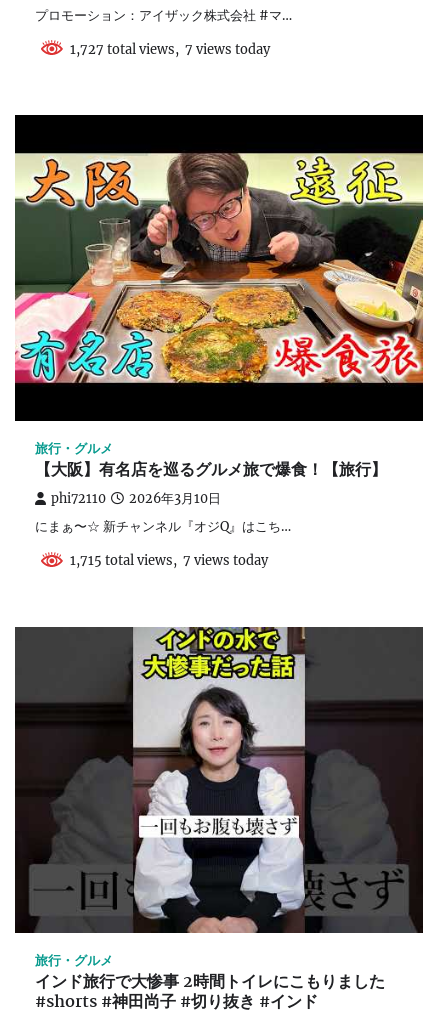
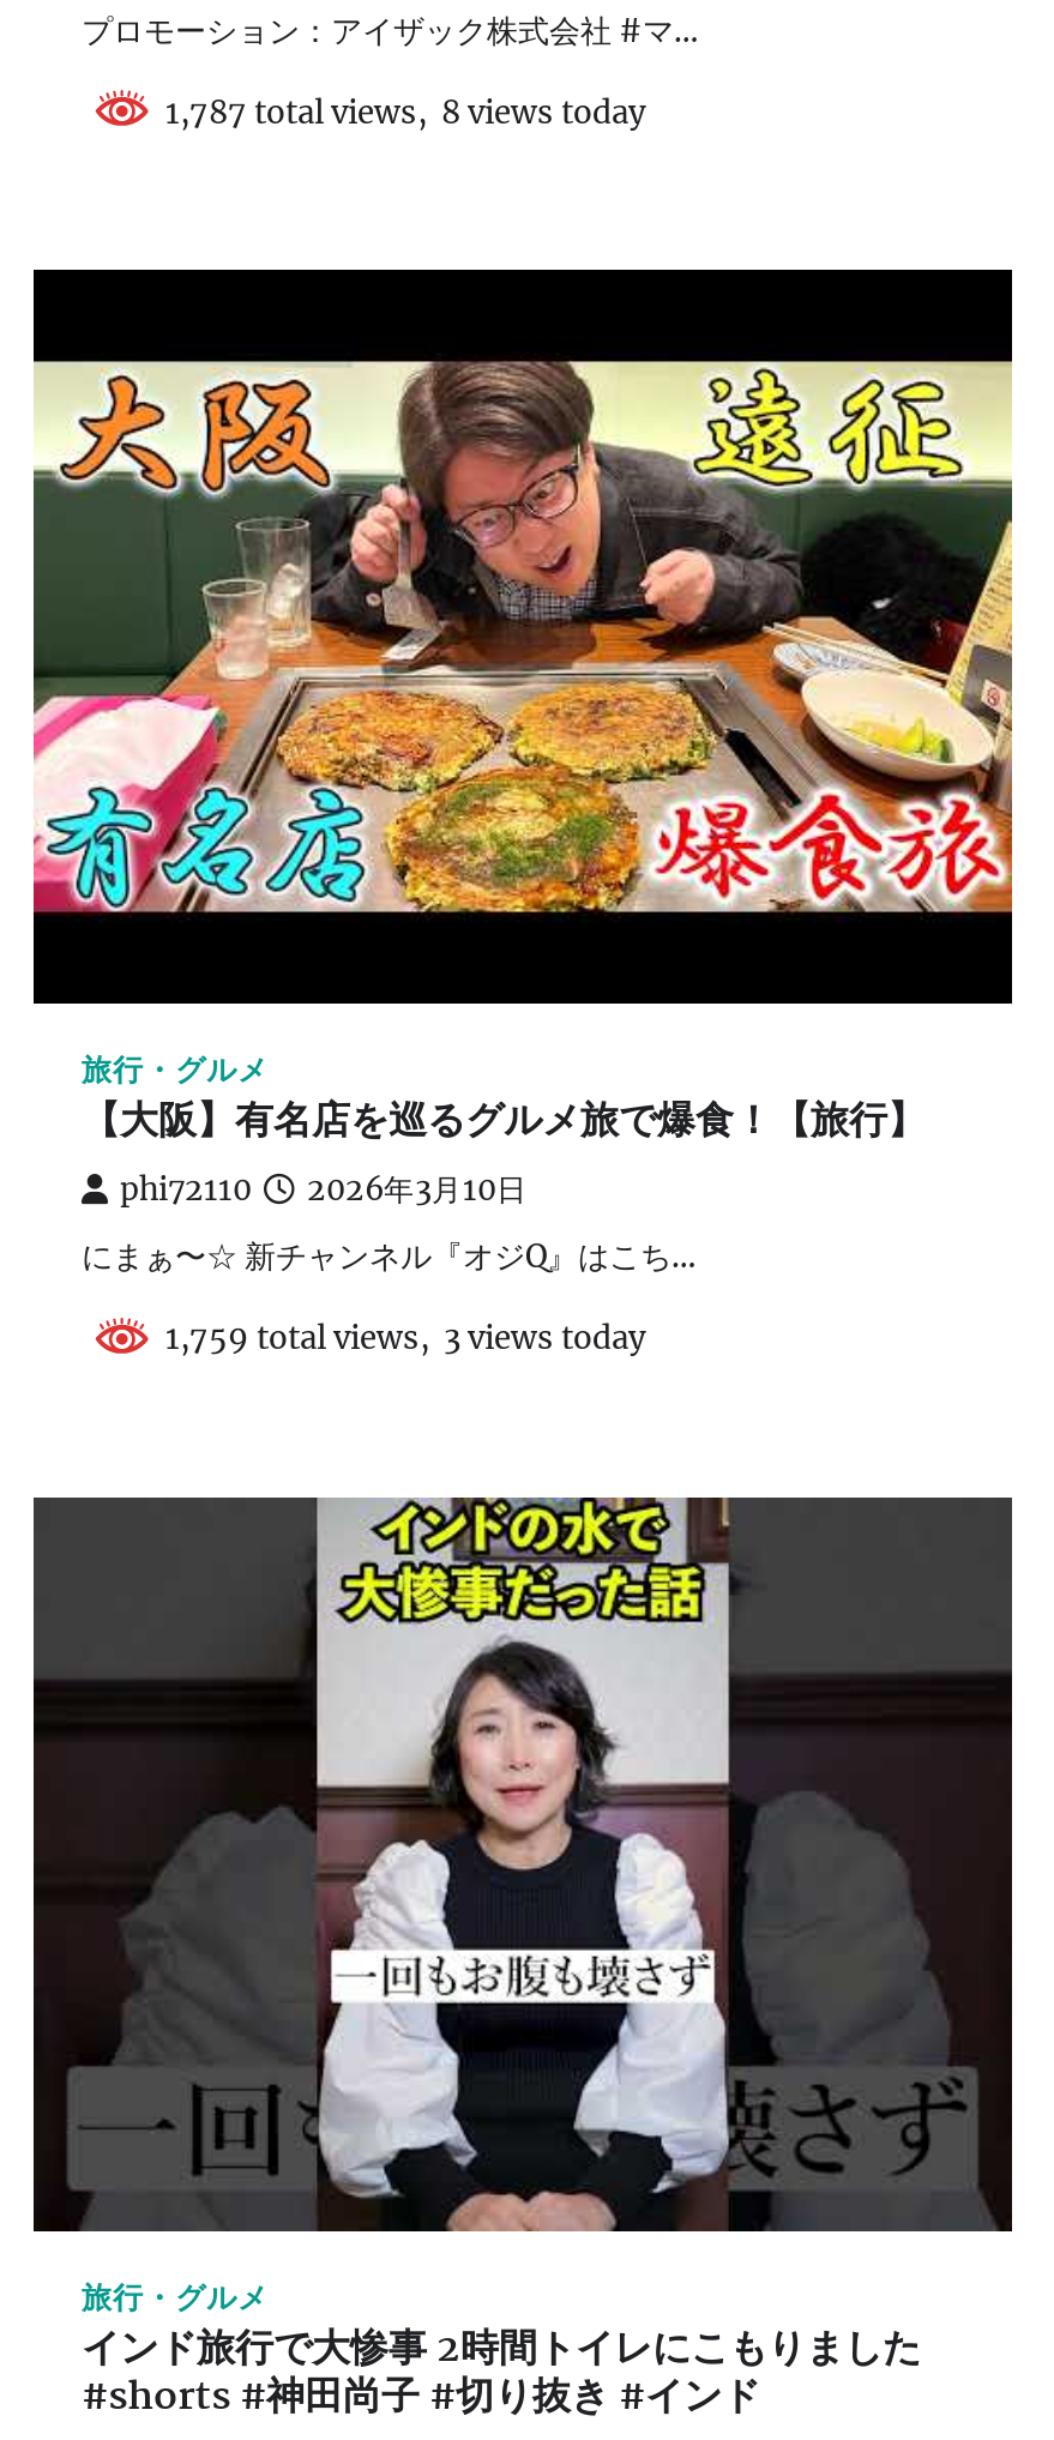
- 1,727 total views, 7 views today
+ 1,787 total views, 8 views today

- 1,715 total views, 7 views today
+ 1,759 total views, 3 views today
